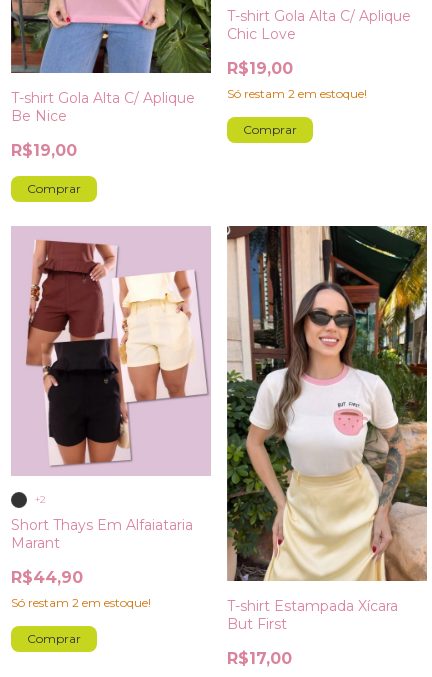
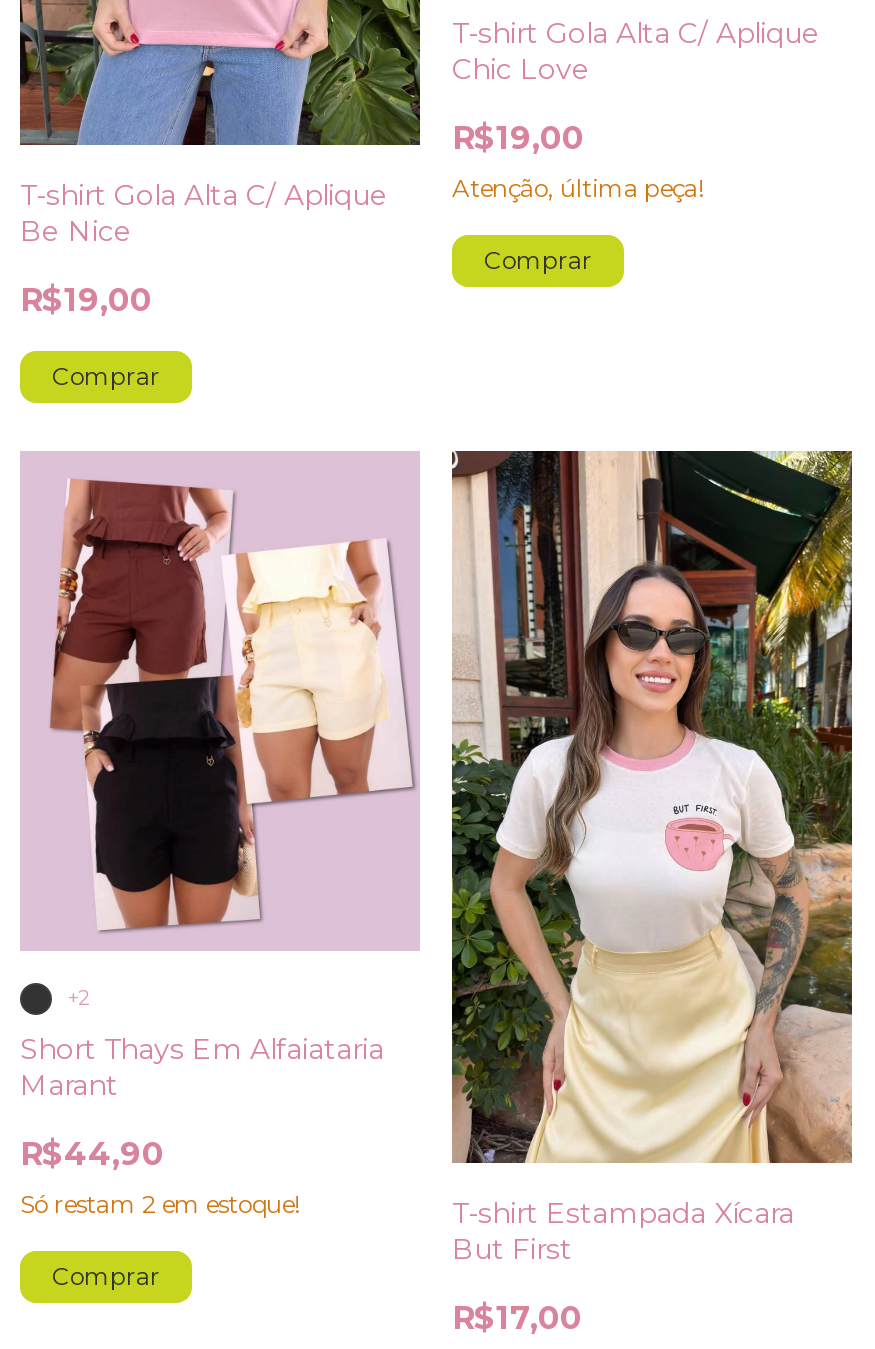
- Só restam 2 em estoque!
+ Atenção, última peça!
